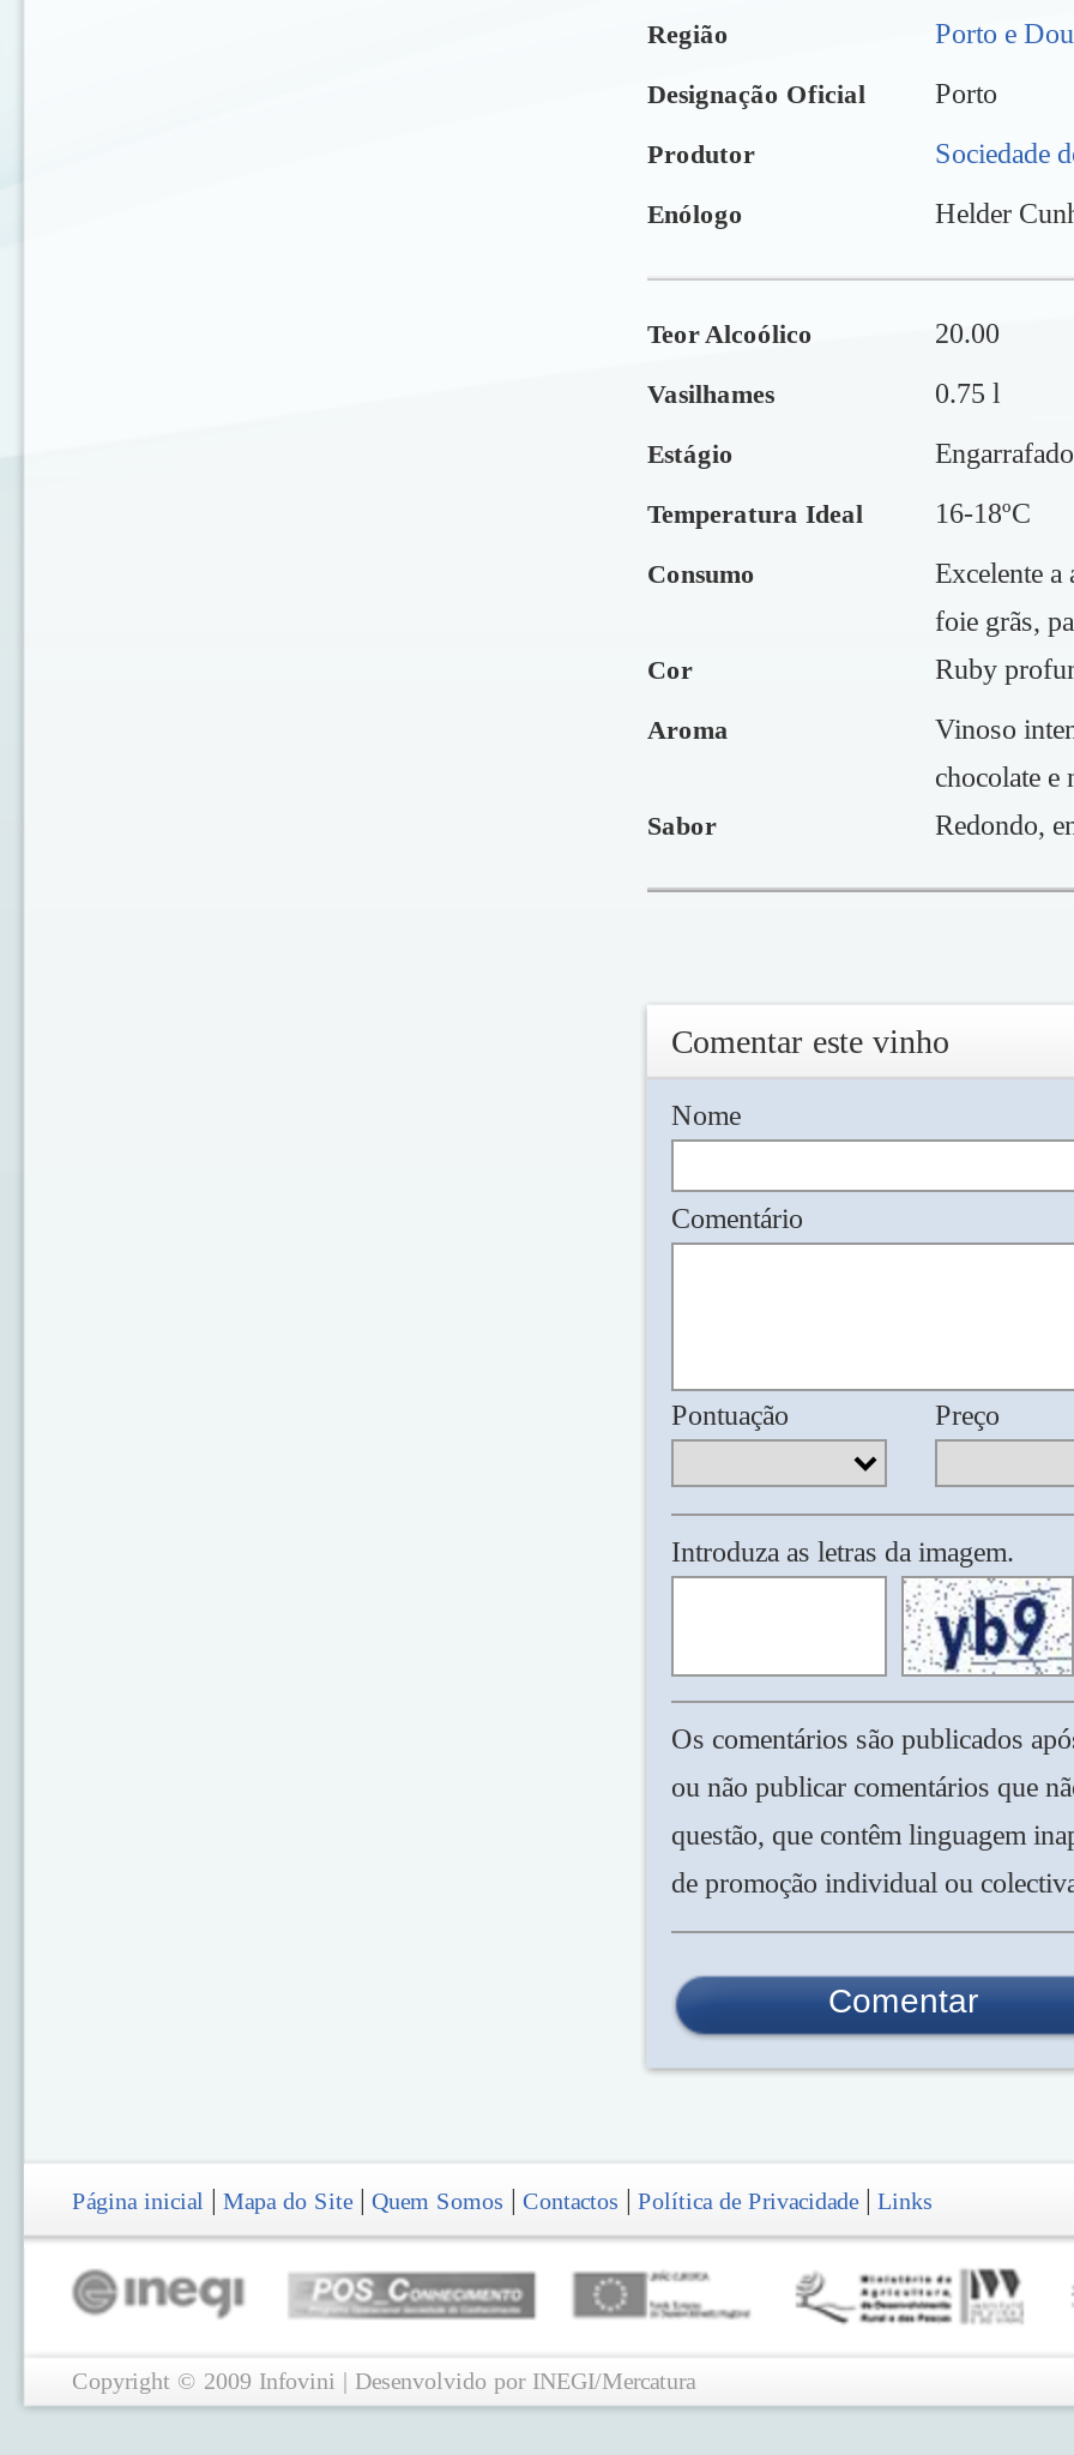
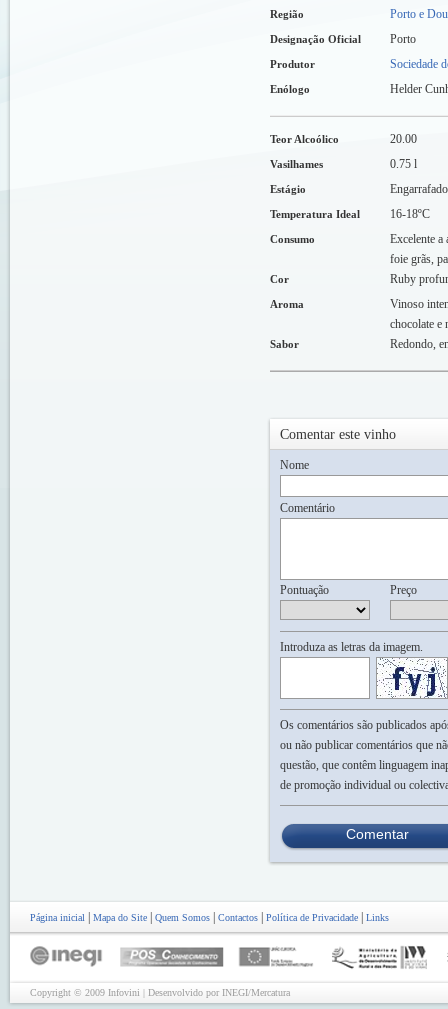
- [image]
+ [image]
